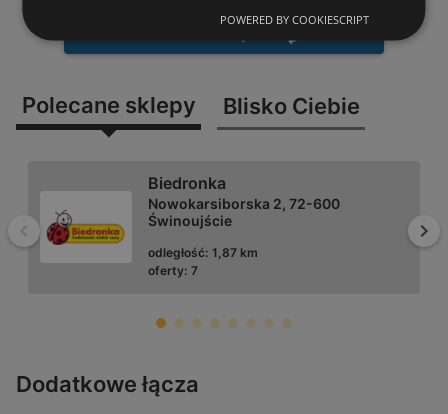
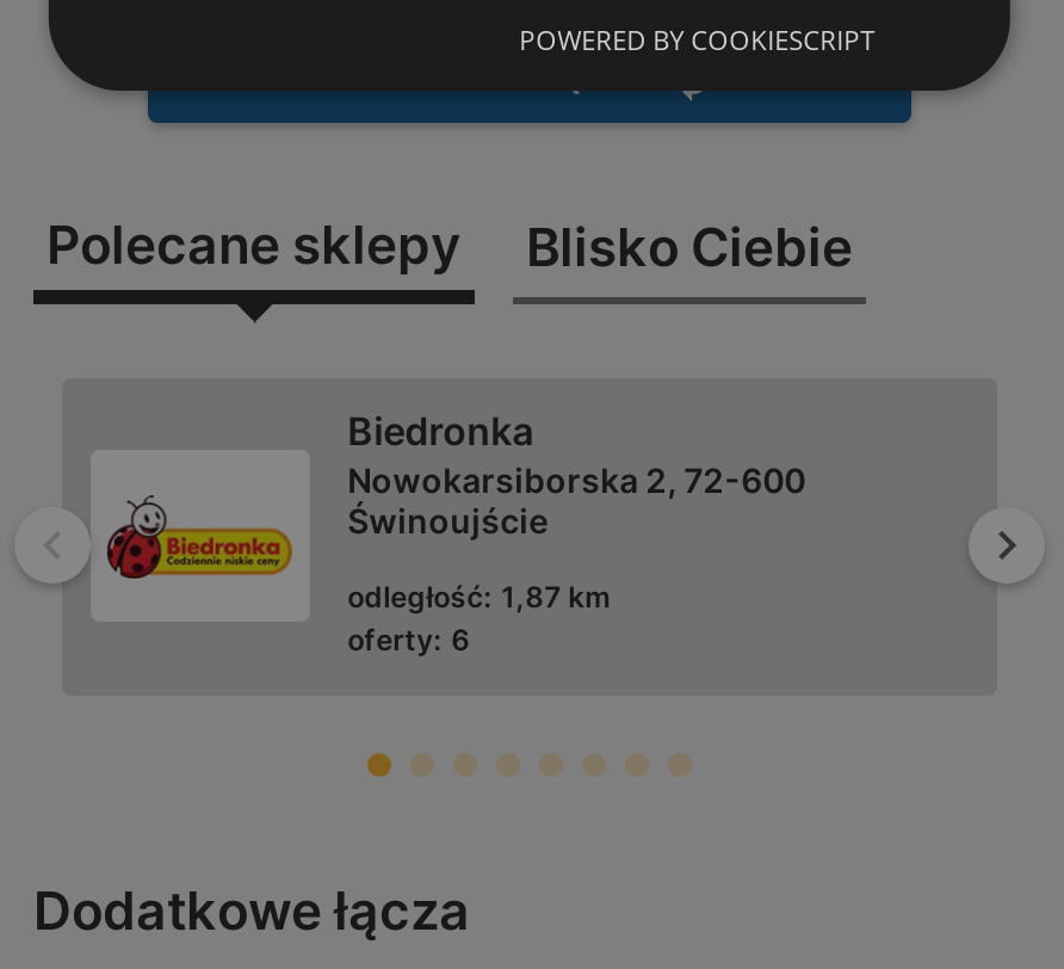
- oferty: 7
+ oferty: 6
